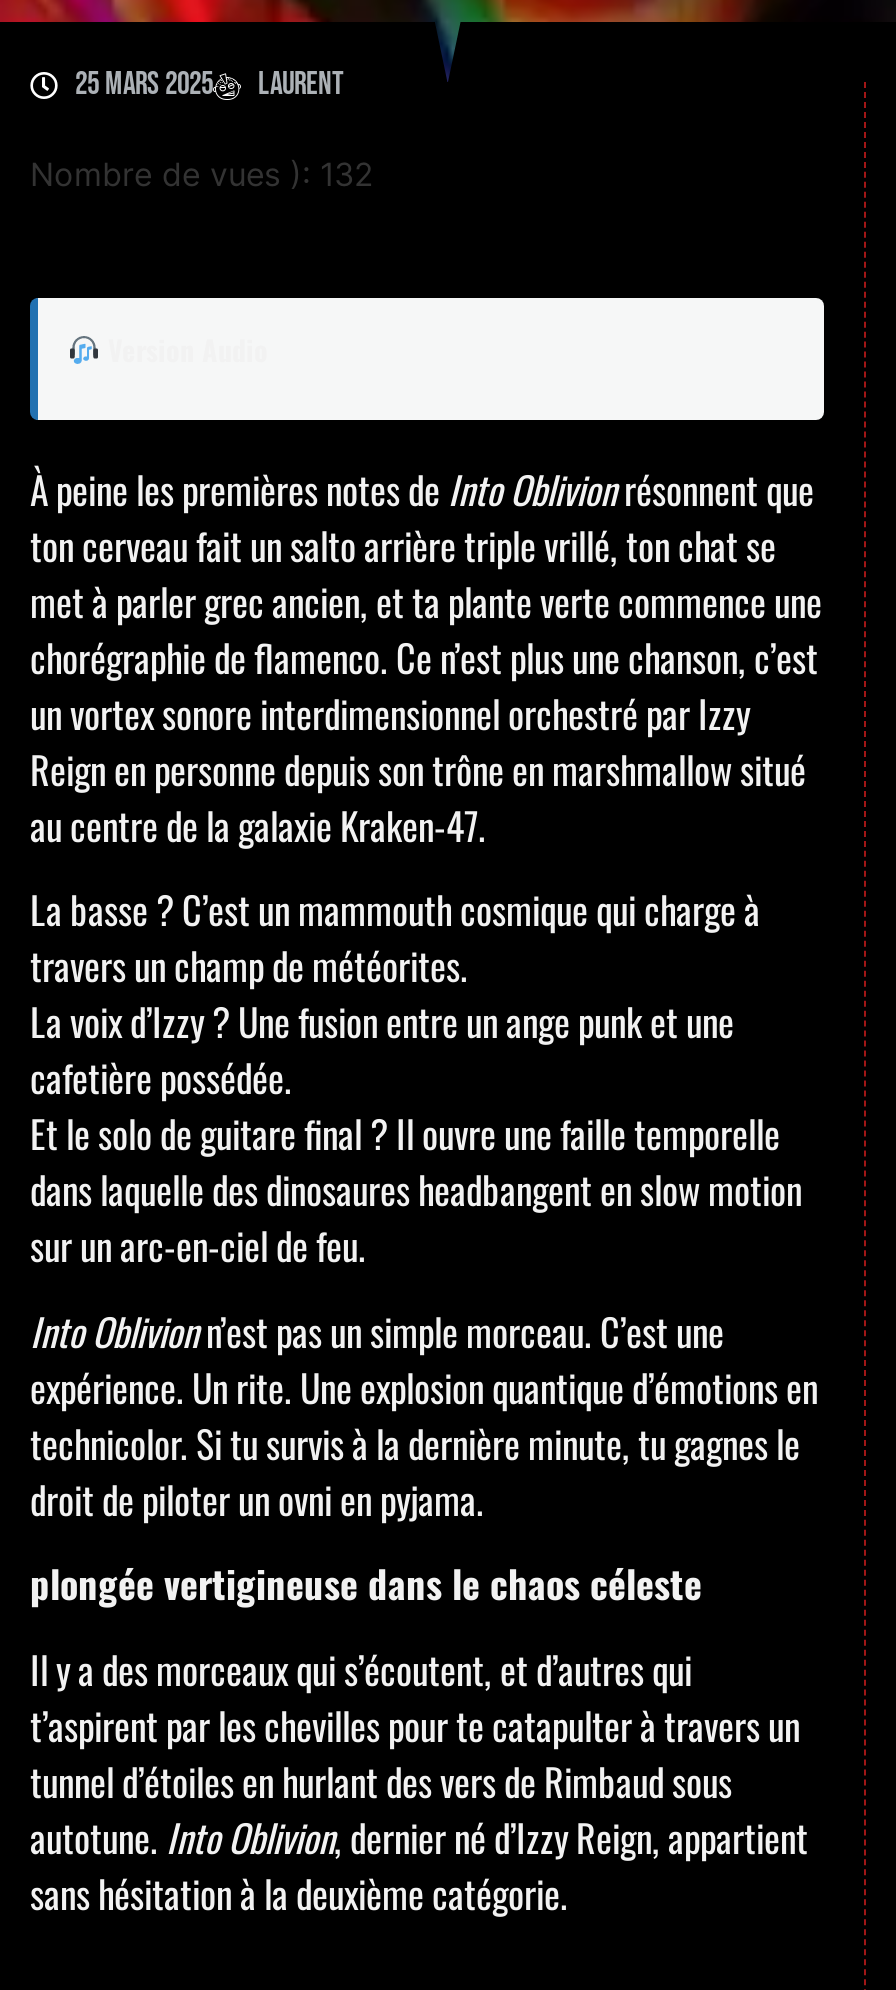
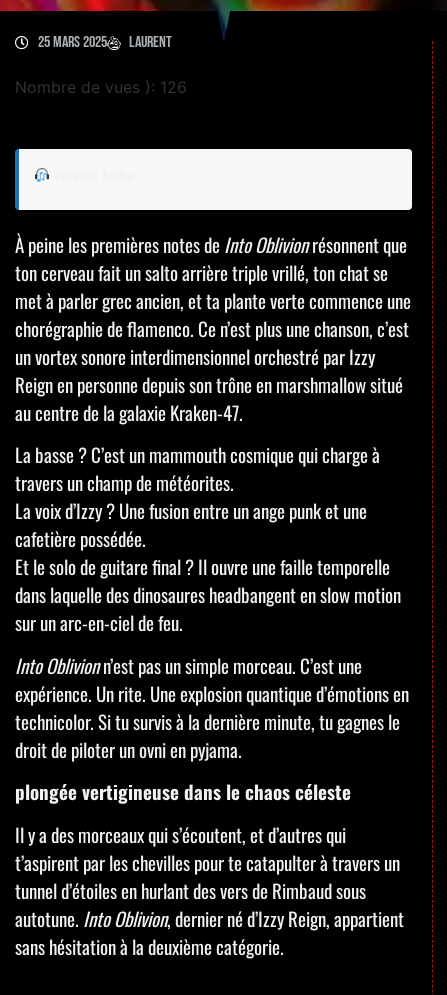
- Nombre de vues ): 132
+ Nombre de vues ): 126
